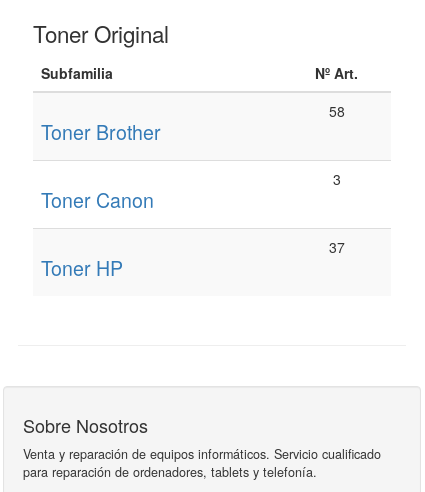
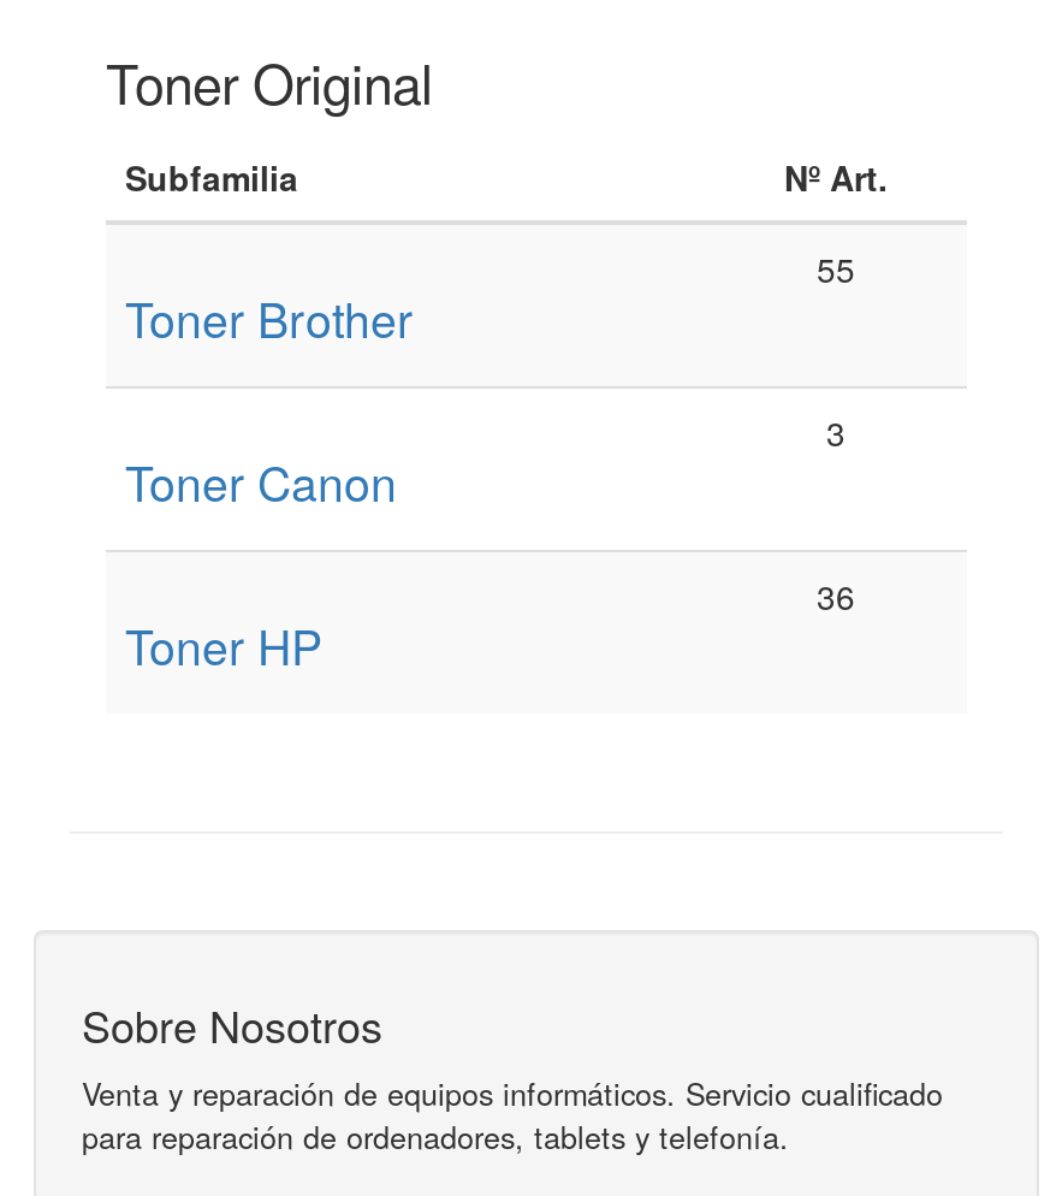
- 58
+ 55

- 37
+ 36
